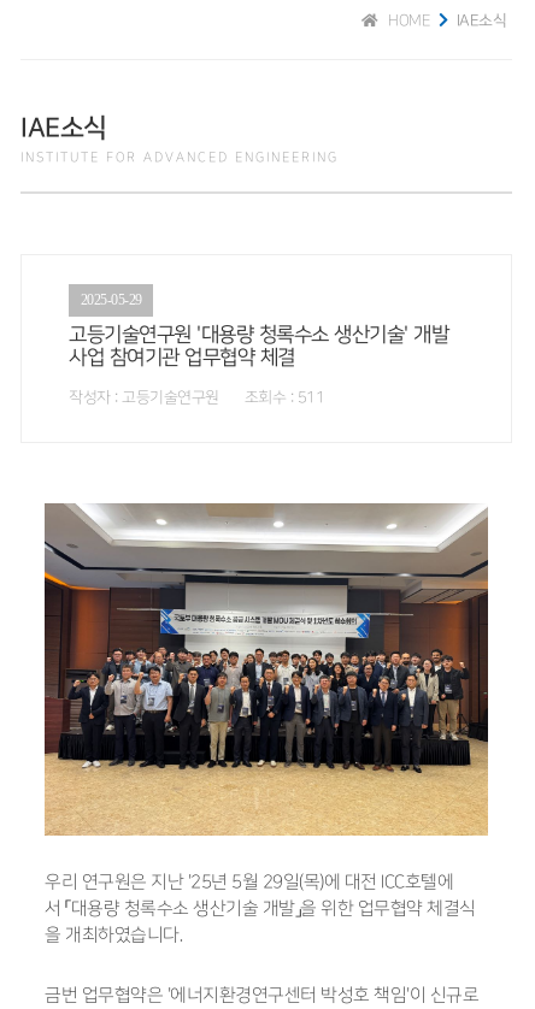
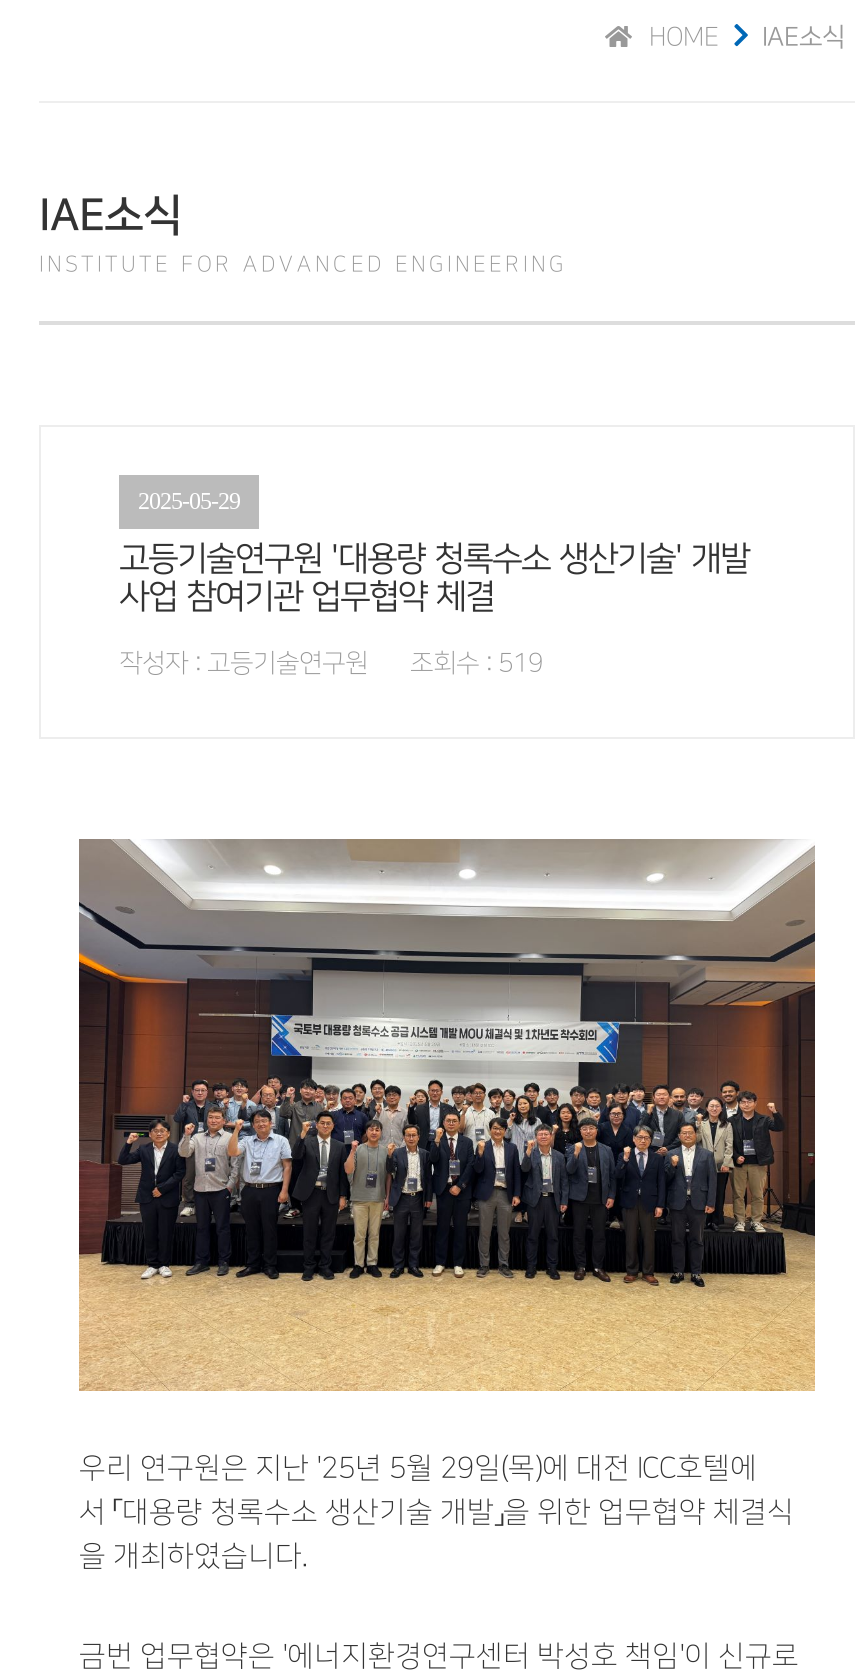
- 작성자 : 고등기술연구원 조회수 : 511
+ 작성자 : 고등기술연구원 조회수 : 519
